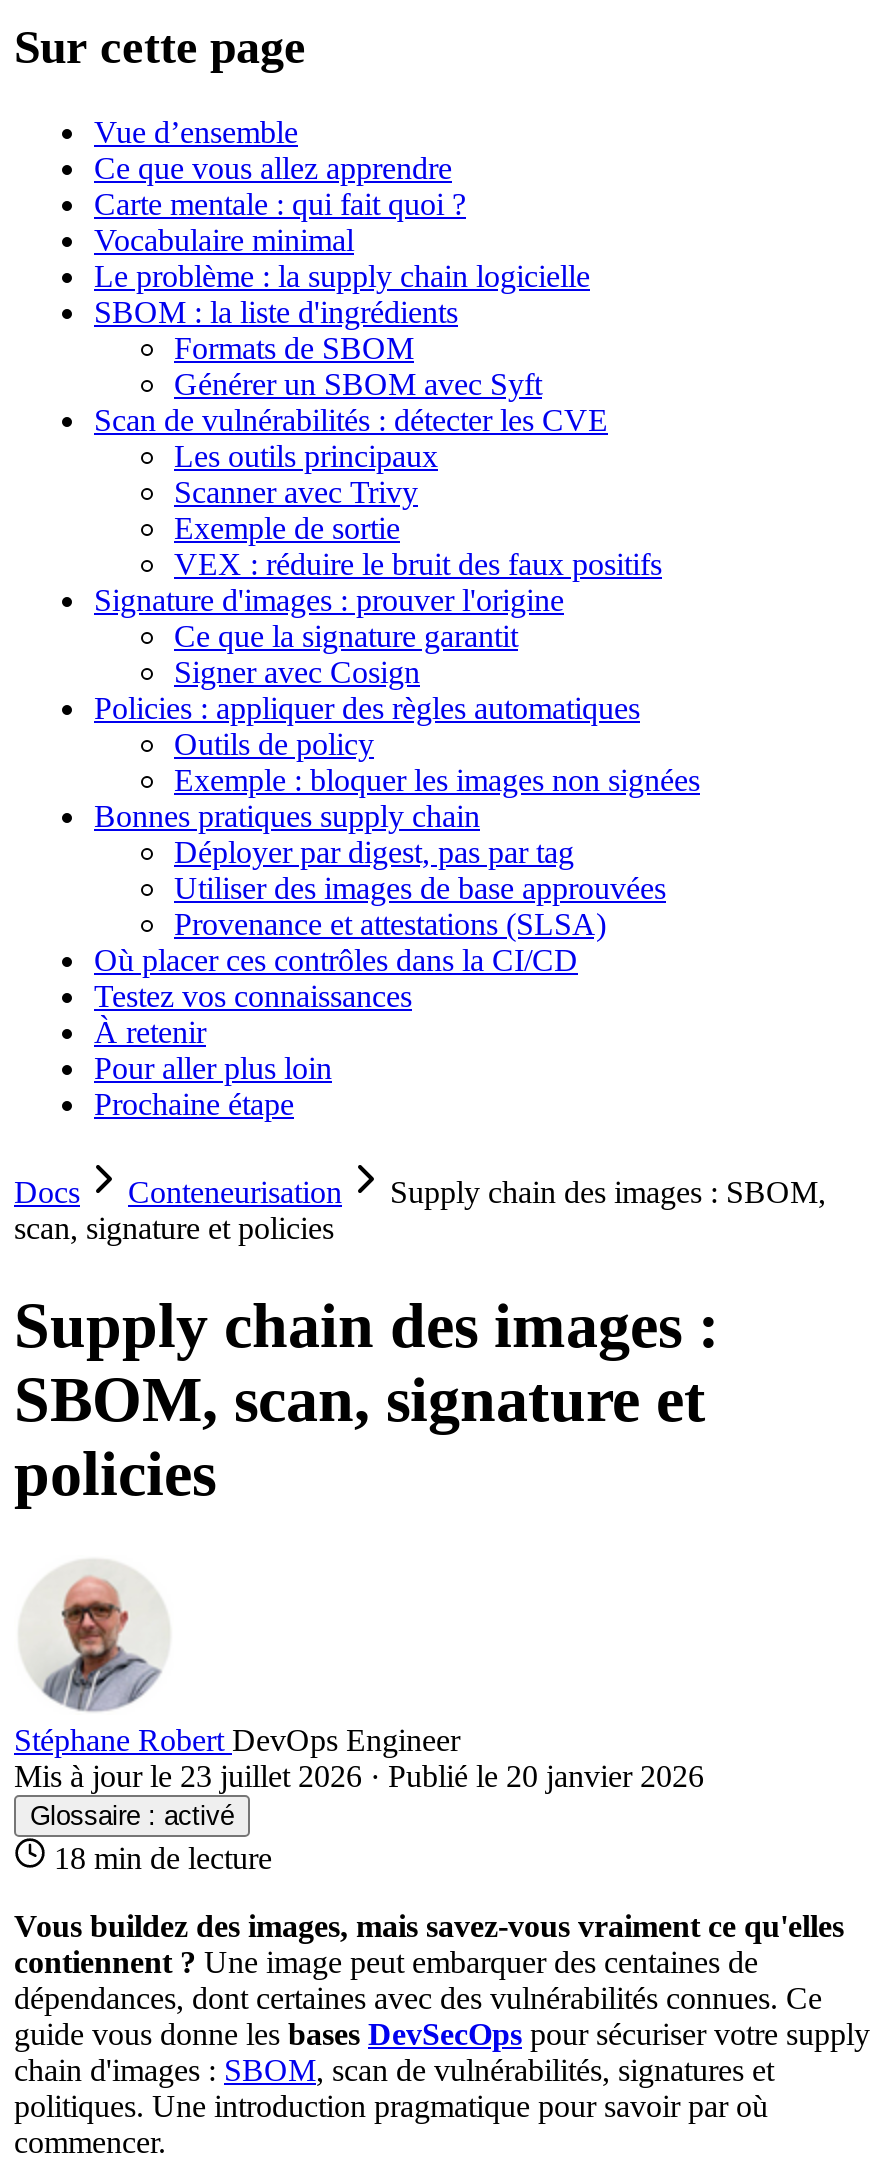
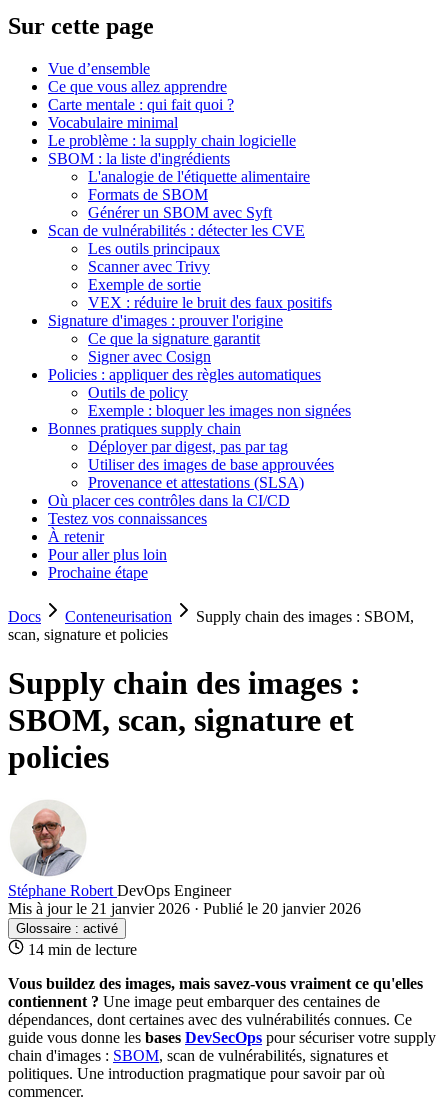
+ L'analogie de l'étiquette alimentaire

- Mis à jour le 23 juillet 2026 · Publié le 20 janvier 2026
+ Mis à jour le 21 janvier 2026 · Publié le 20 janvier 2026

- 18 min de lecture
+ 14 min de lecture
